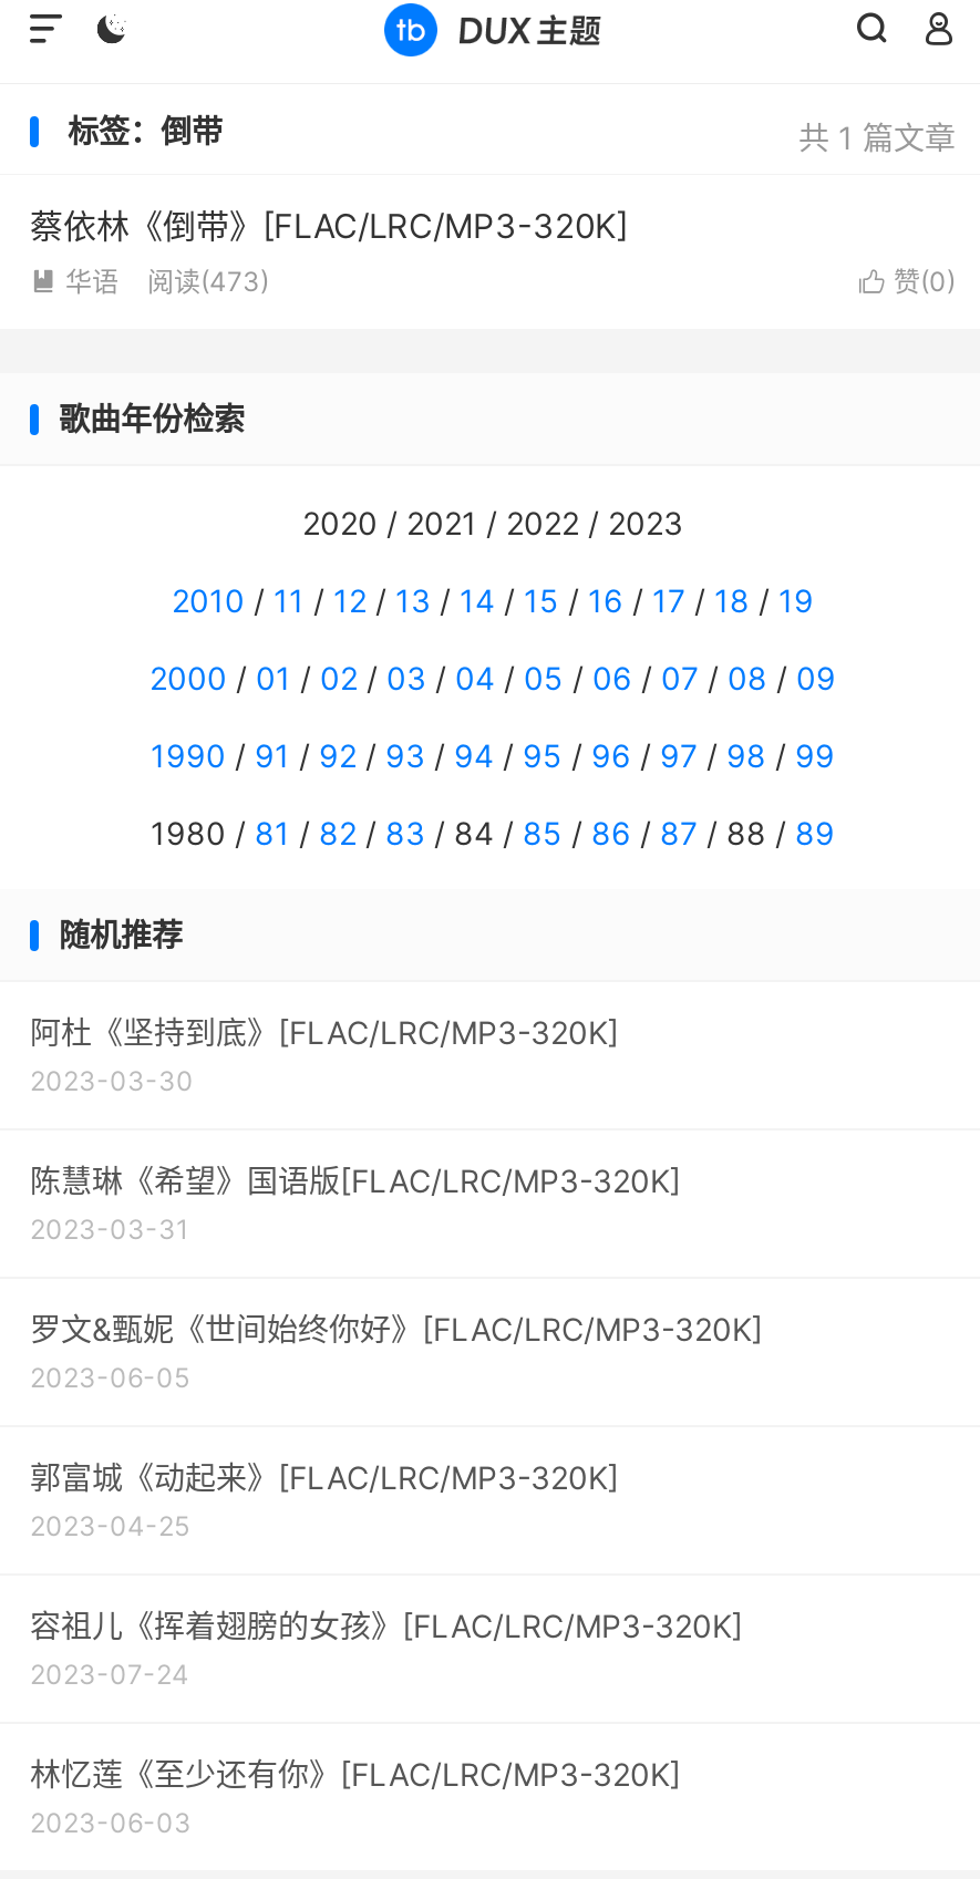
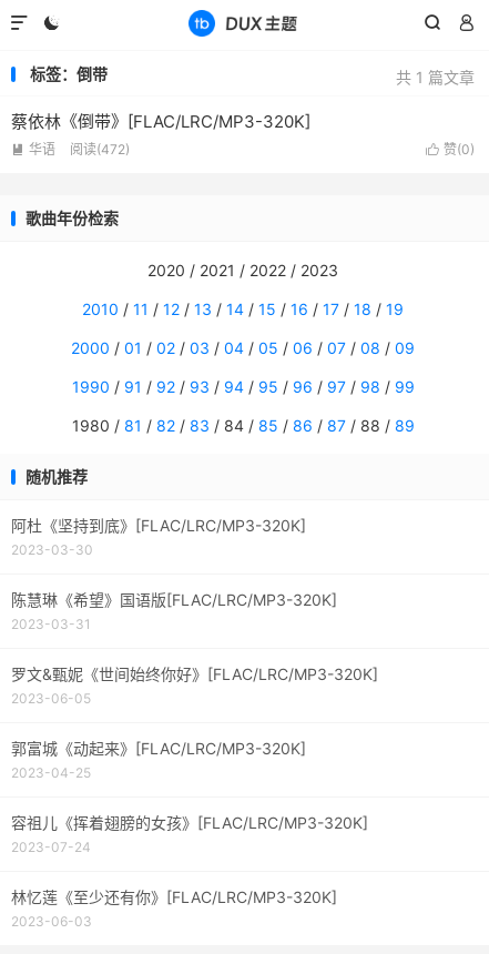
- 阅读(473)
+ 阅读(472)
